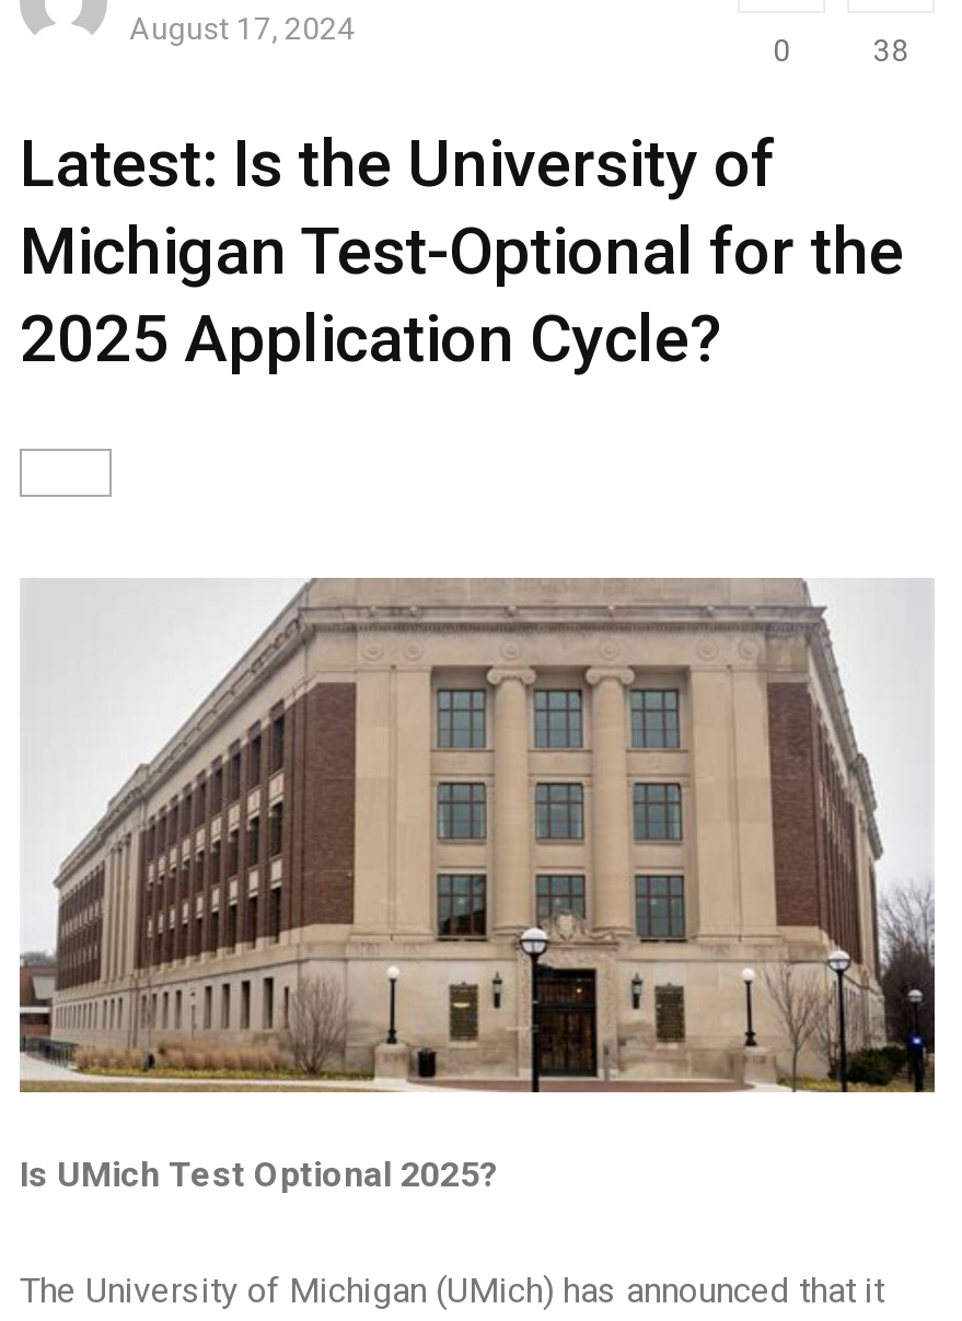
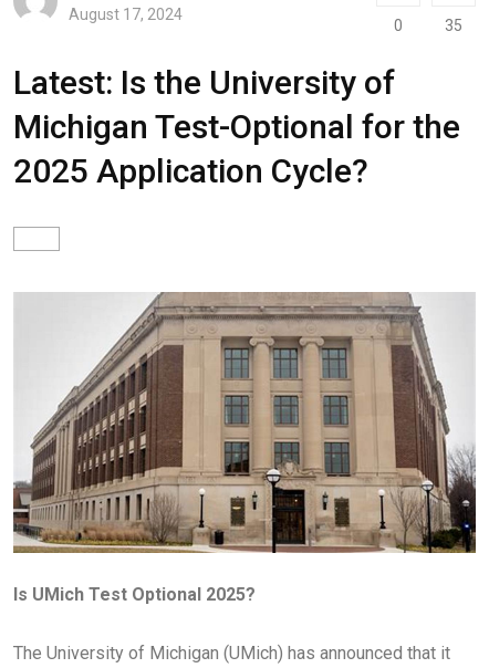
- 38
+ 35
